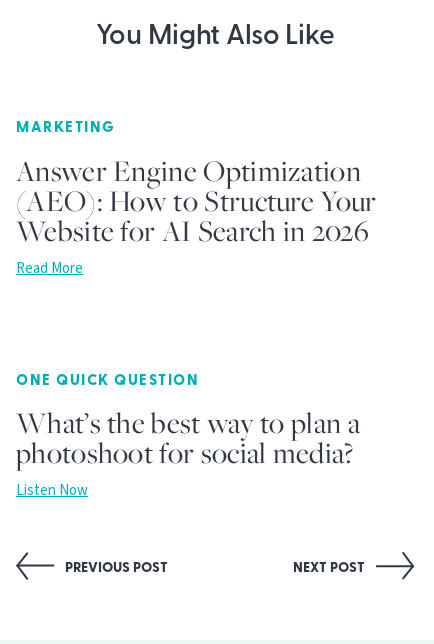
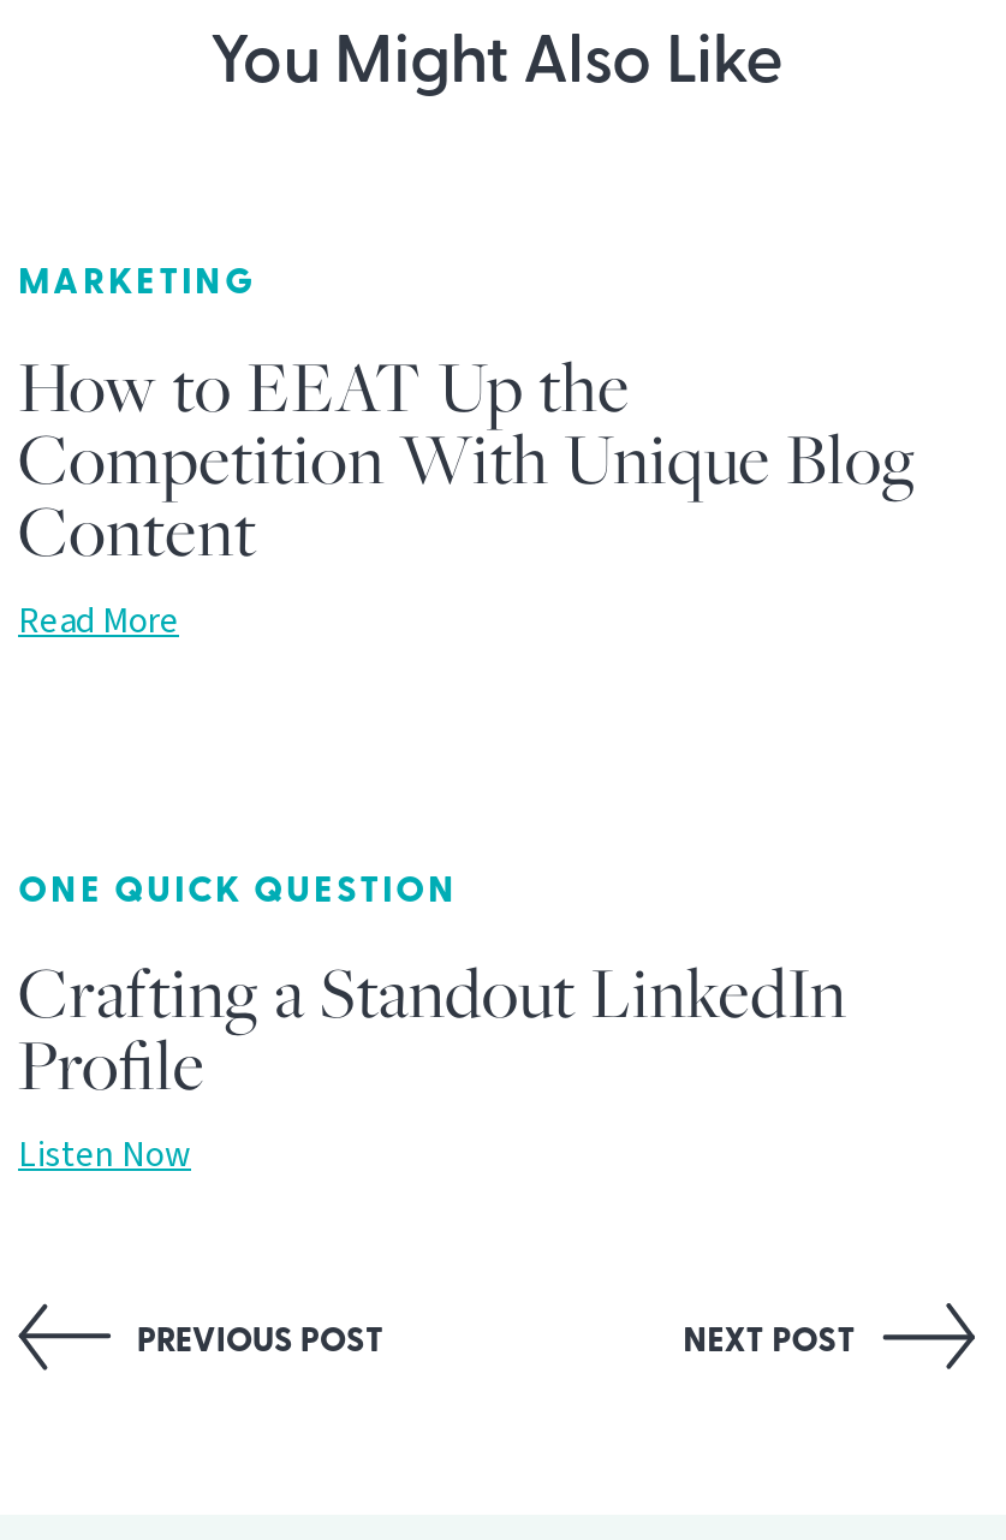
- Answer Engine Optimization
- (AEO): How to Structure Your
- Website for AI Search in 2026
+ How to EEAT Up the
+ Competition With Unique Blog
+ Content

- What’s the best way to plan a
- photoshoot for social media?
+ Crafting a Standout LinkedIn
+ Profile
